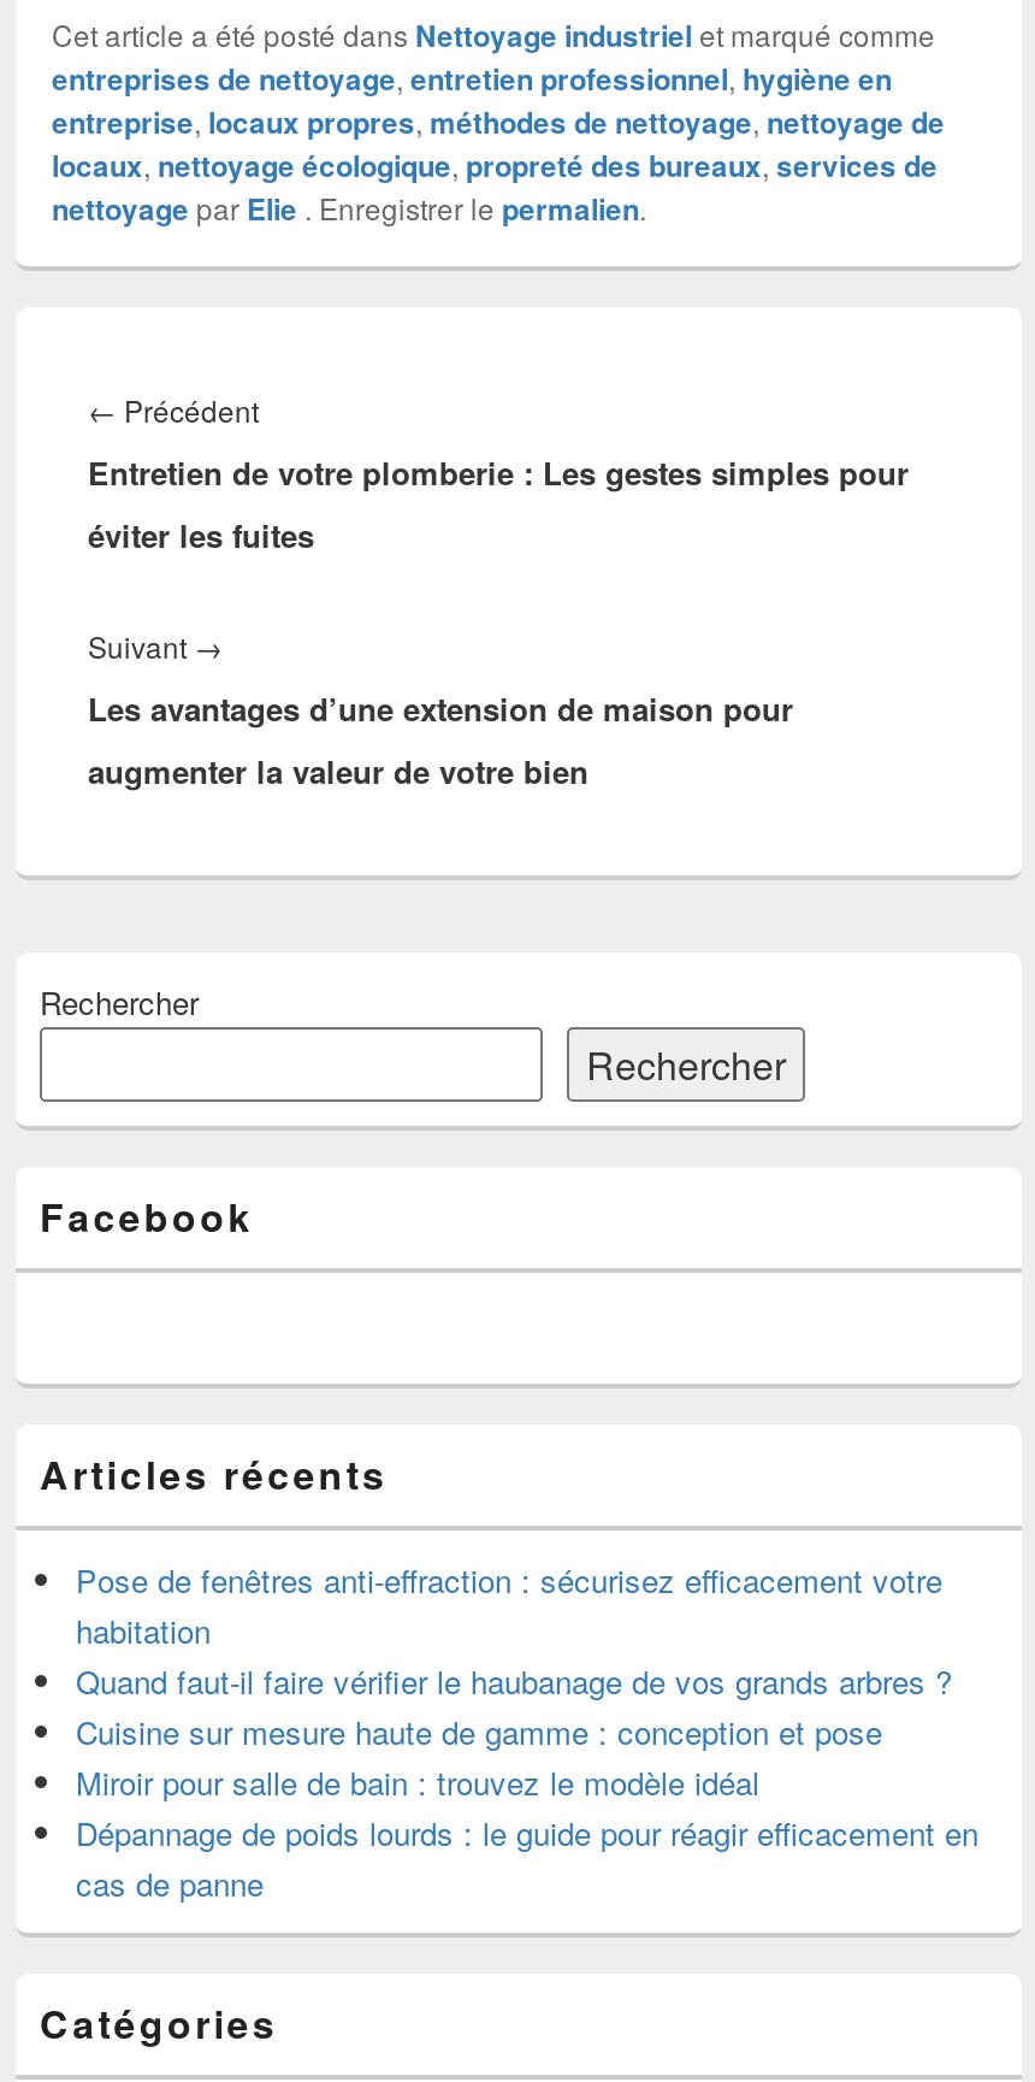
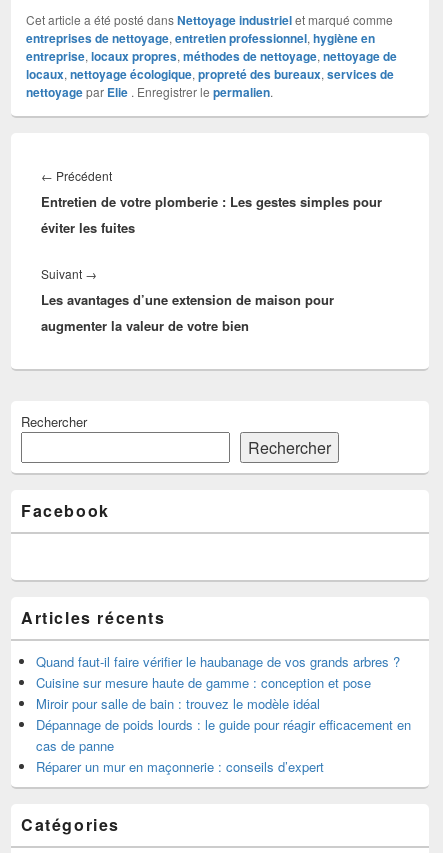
- Pose de fenêtres anti-effraction : sécurisez efficacement votre
- habitation

moved up: Quand faut-il faire vérifier le haubanage de vos grands arbres ? | Cuisine sur mesure haute de gamme : conception et pose | Miroir pour salle de bain : trouvez le modèle idéal | Dépannage de poids lourds : le guide pour réagir efficacement en | cas de panne

+ Réparer un mur en maçonnerie : conseils d’expert
